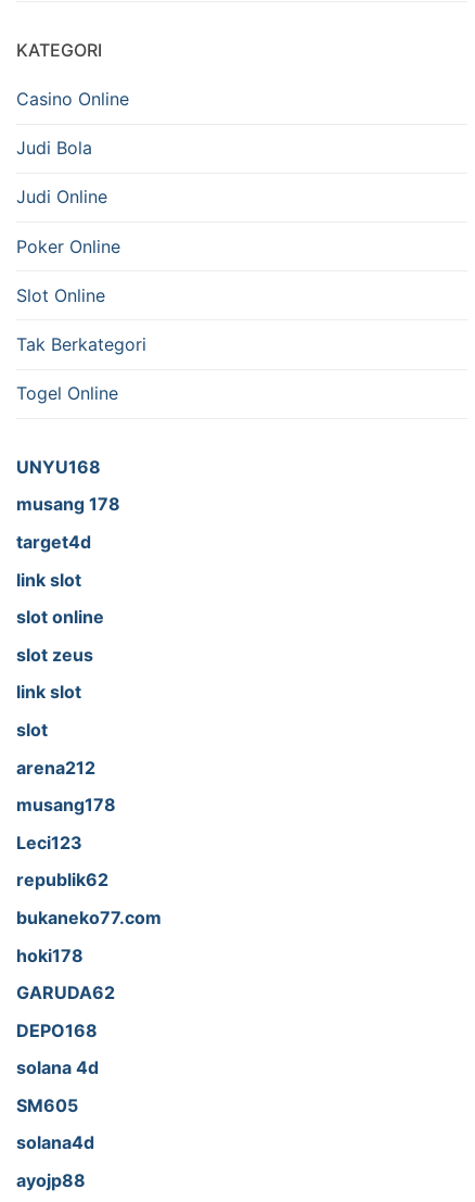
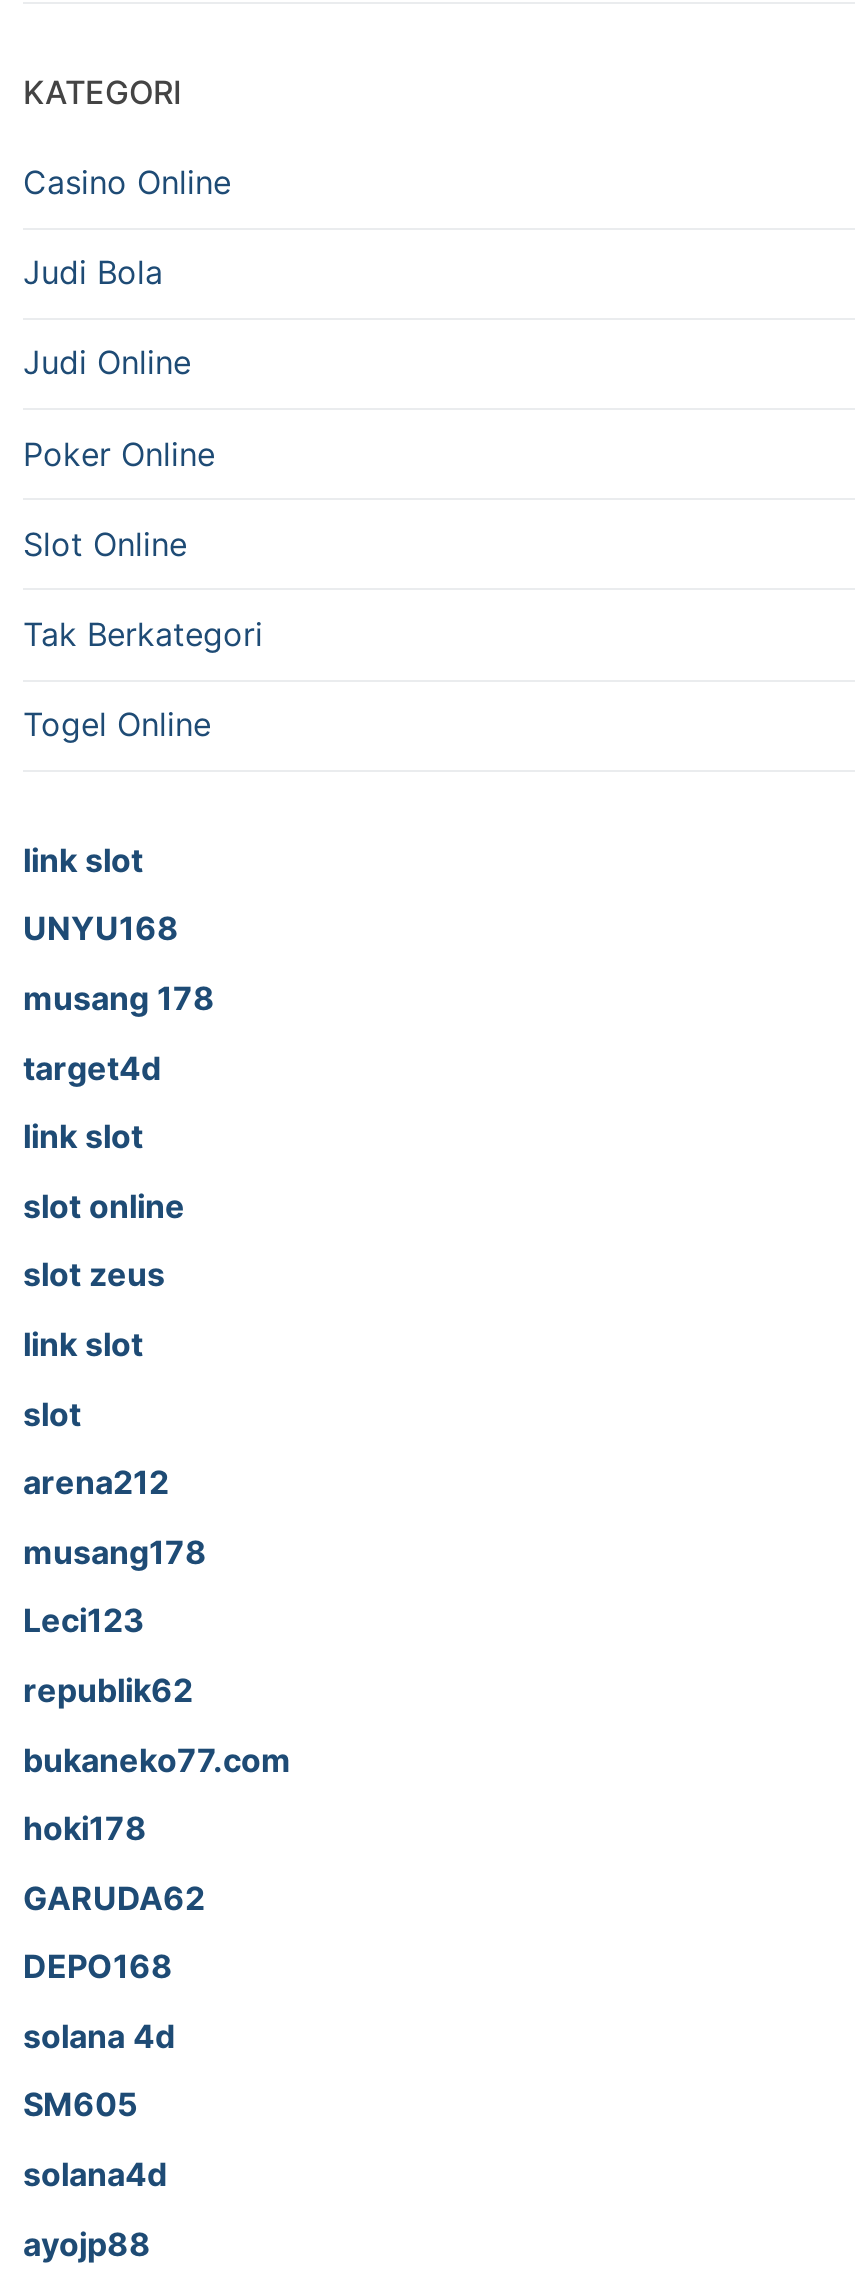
+ link slot
